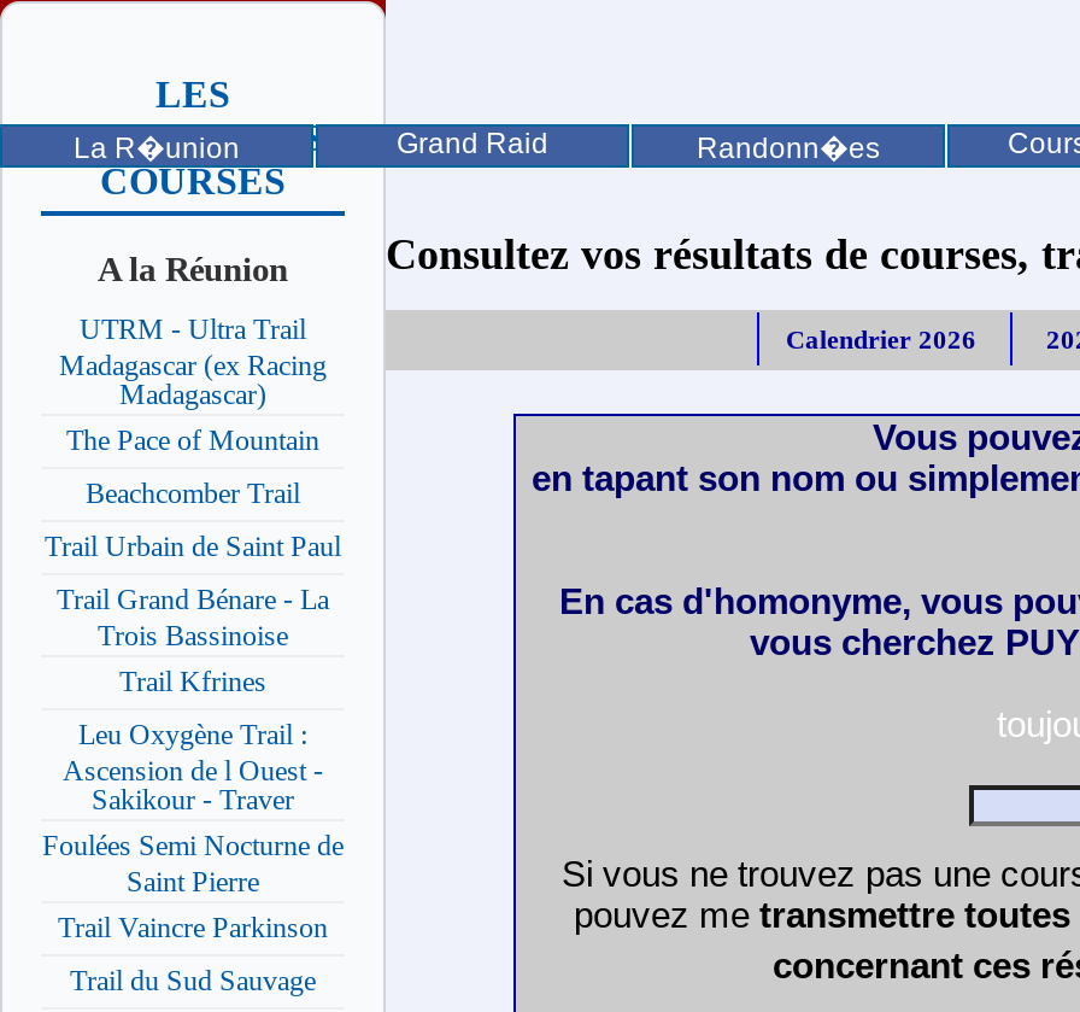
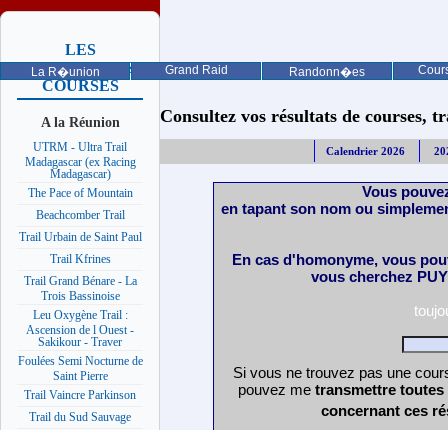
moved down: Trail Grand Bénare - La | Trois Bassinoise

moved up: Trail Kfrines
